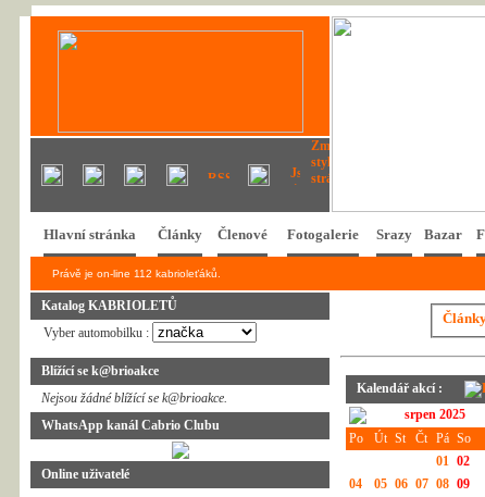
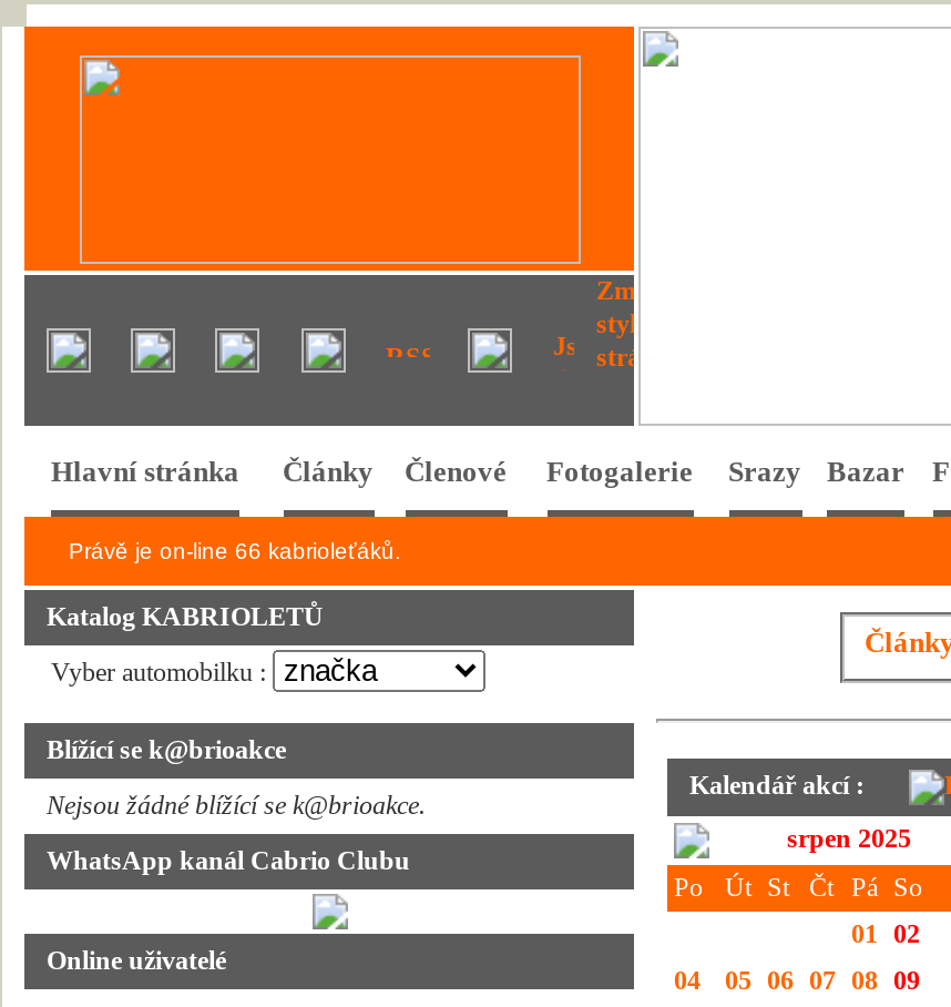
- Právě je on-line 112 kabrioleťáků.
+ Právě je on-line 66 kabrioleťáků.
